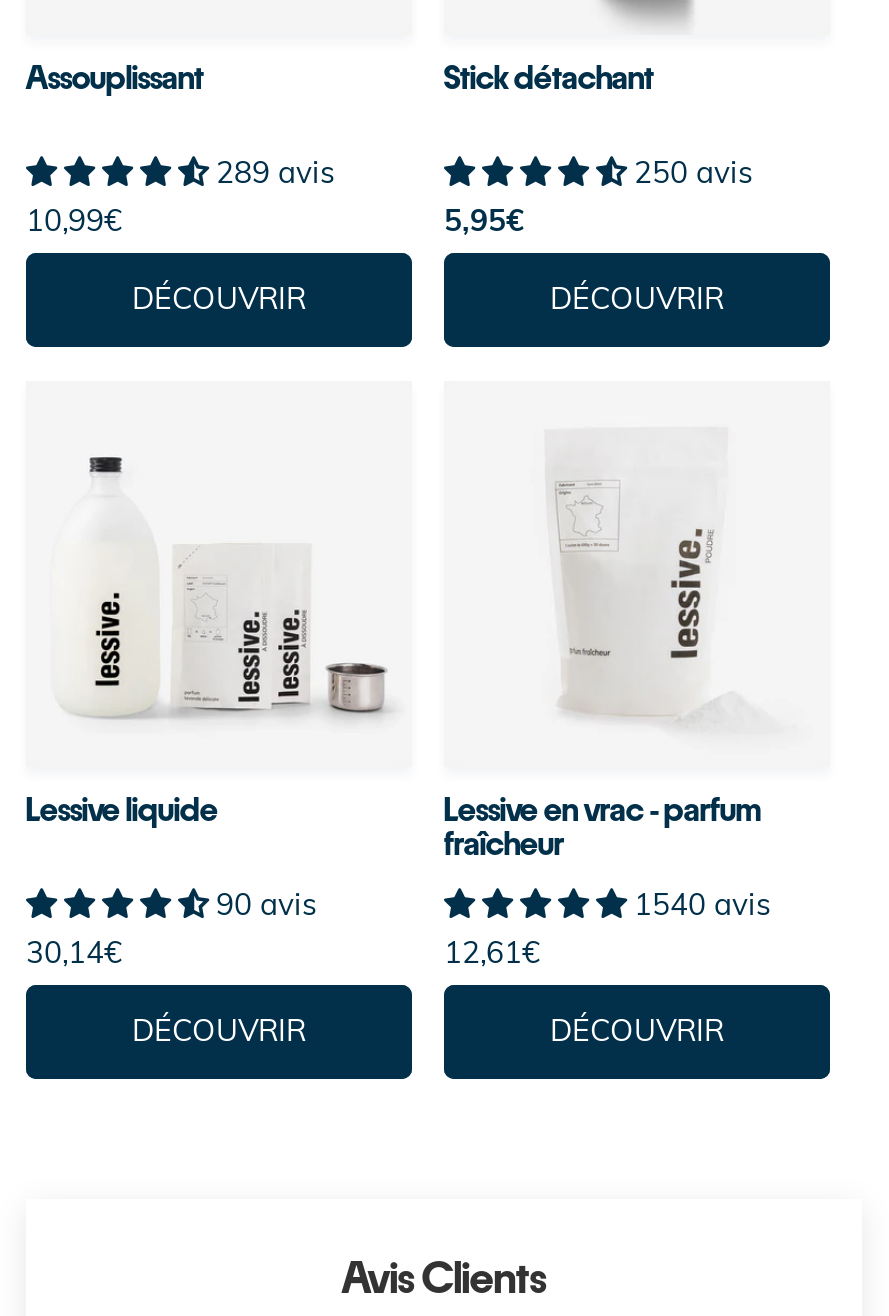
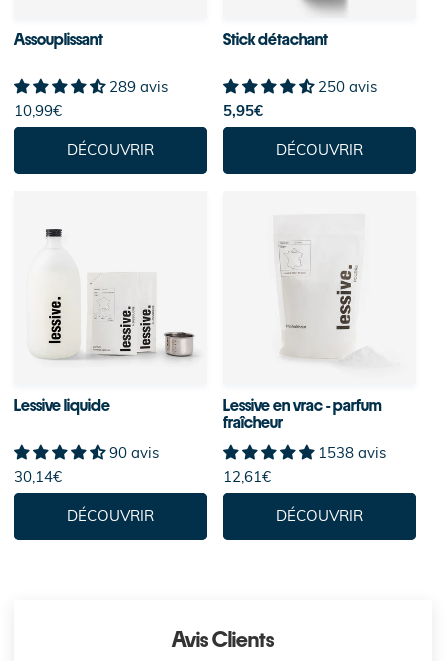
- 1540 avis
+ 1538 avis
